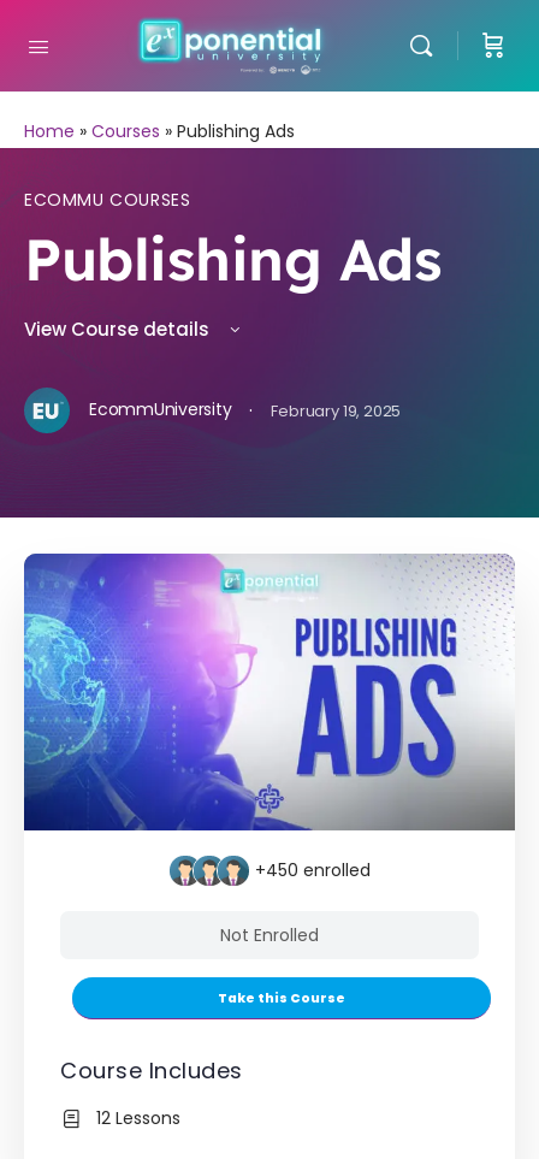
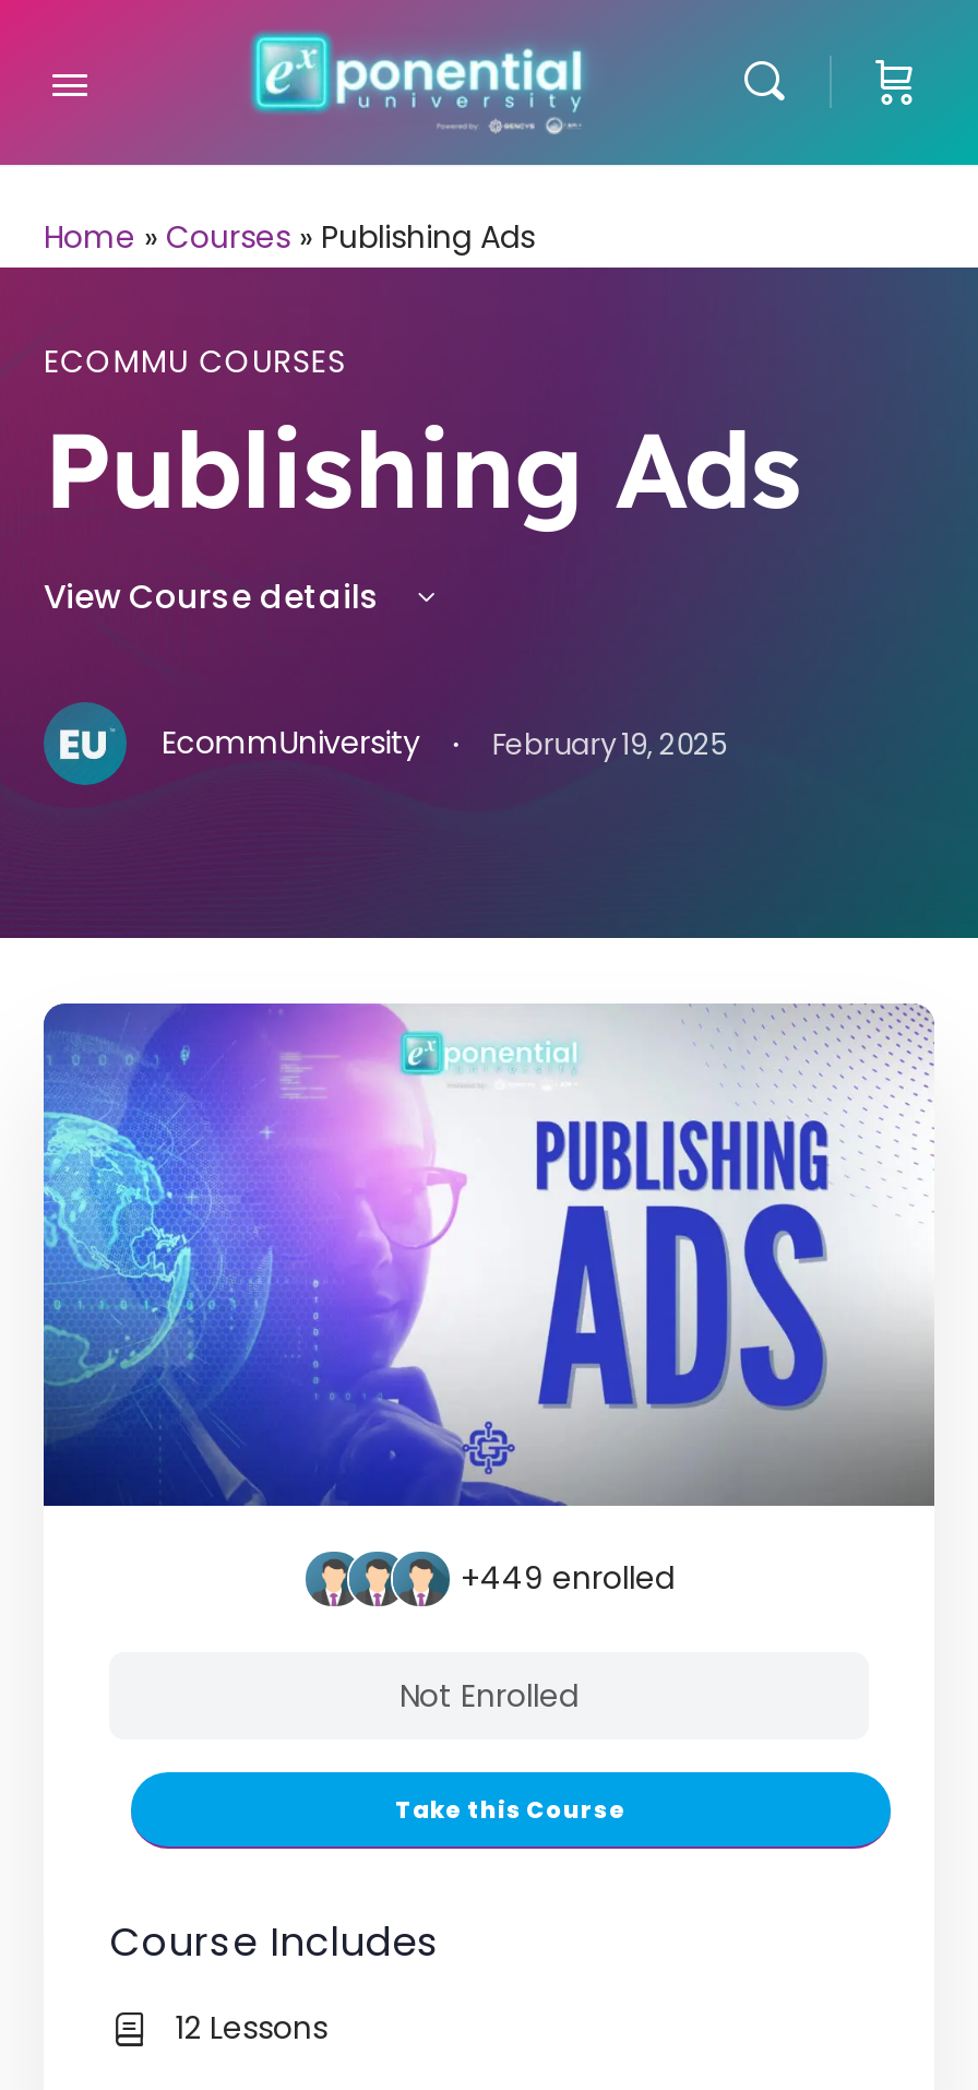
- +450 enrolled
+ +449 enrolled
